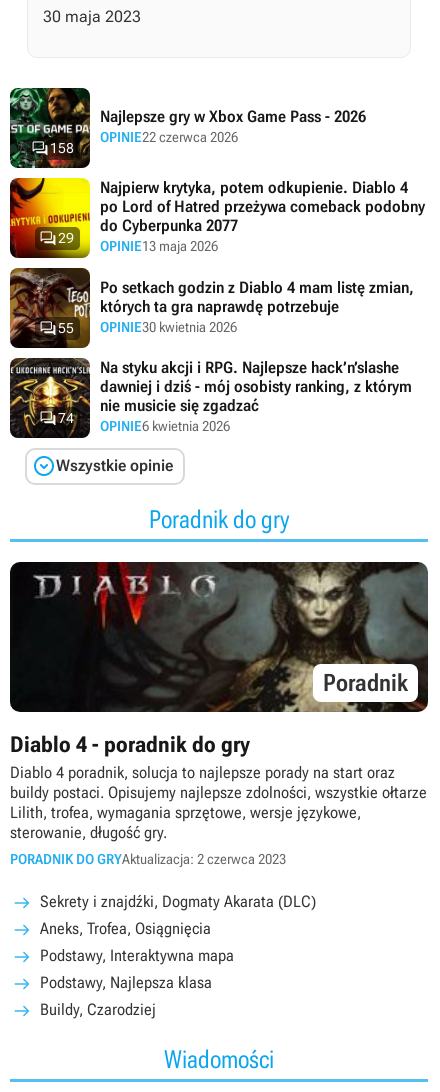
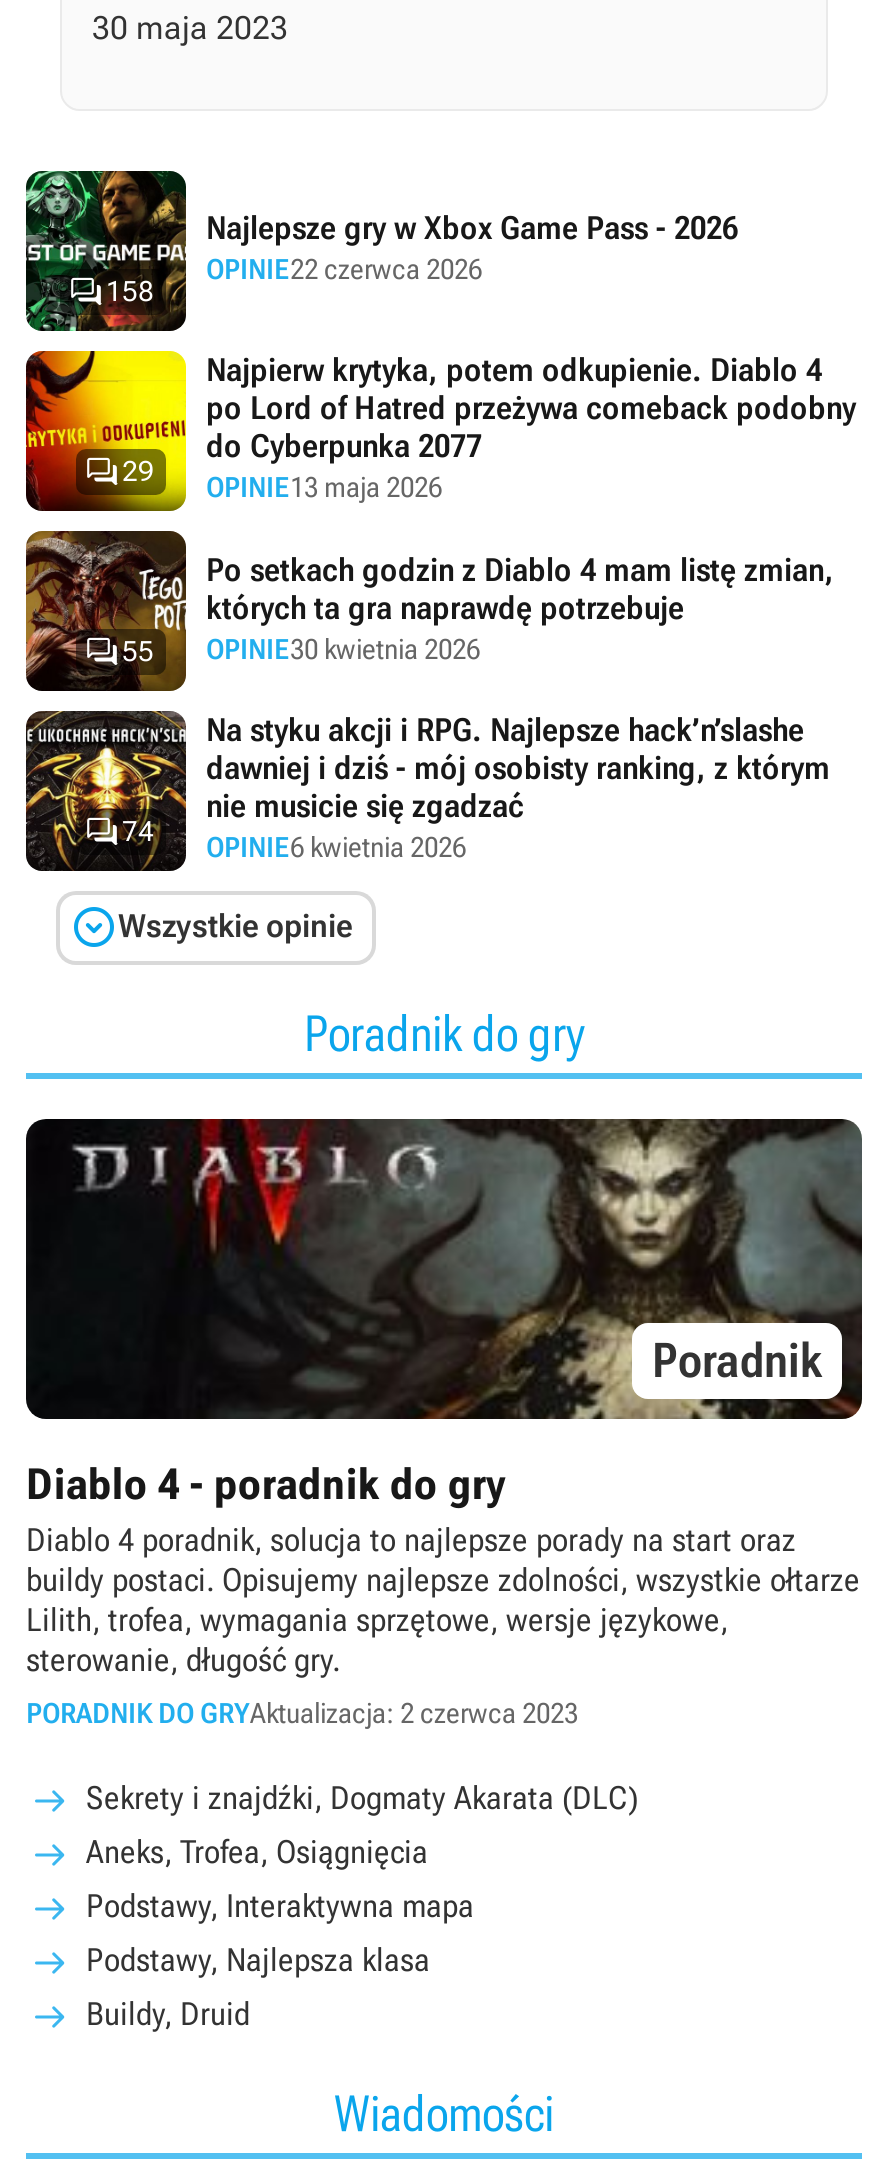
- Buildy, Czarodziej
+ Buildy, Druid
